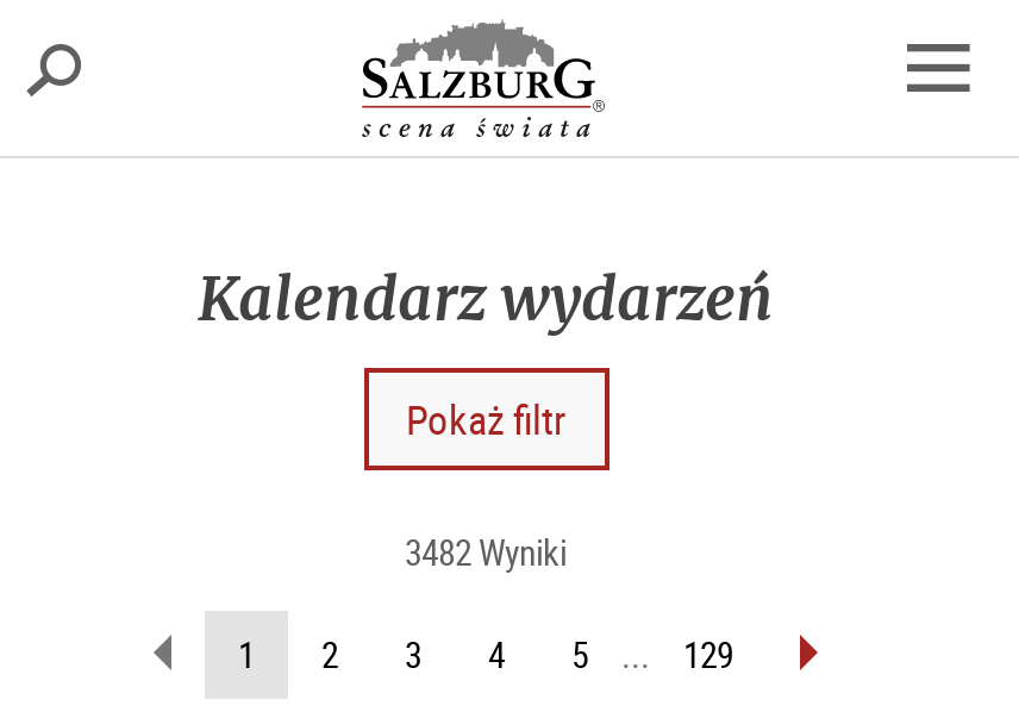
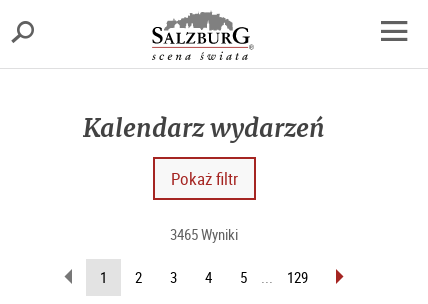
- 3482 Wyniki
+ 3465 Wyniki
